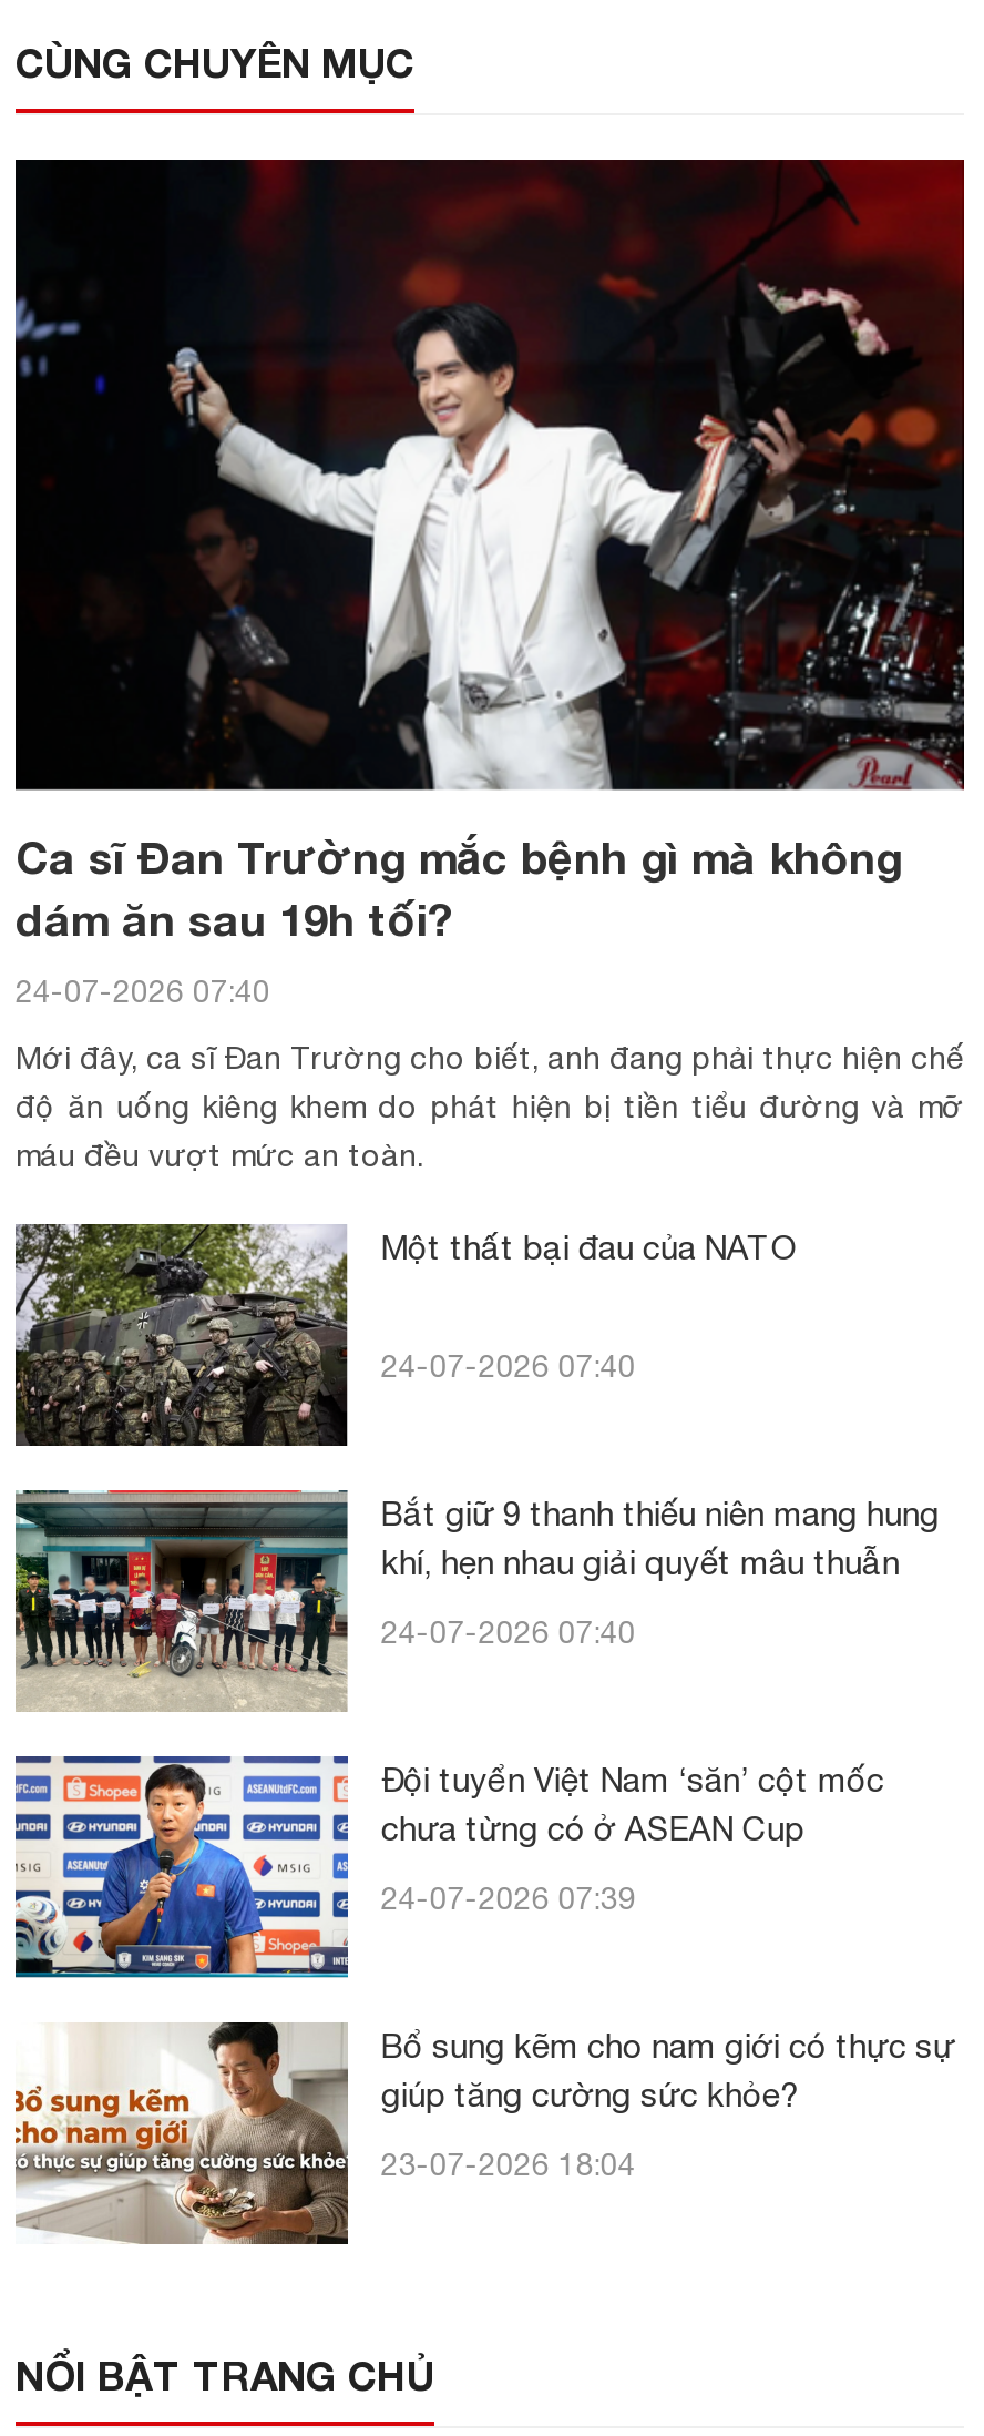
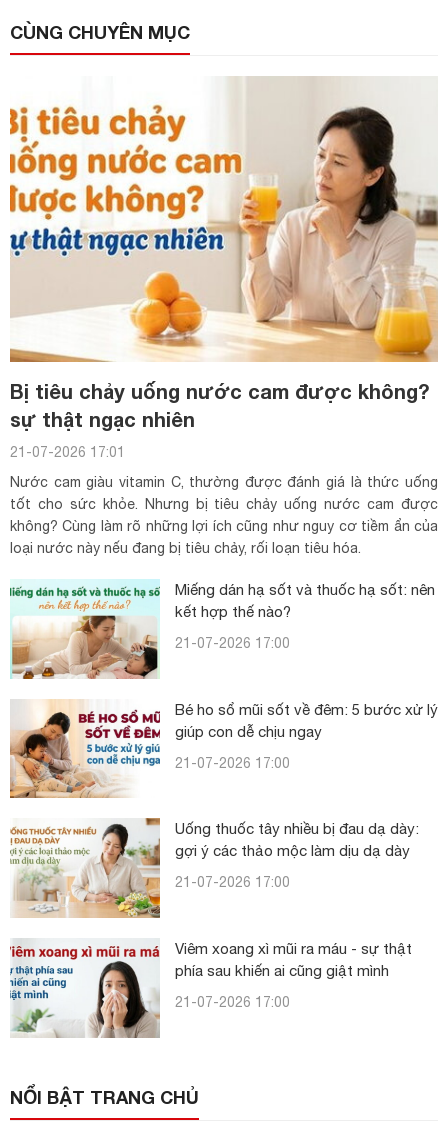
- [image]
- Ca sĩ Đan Trường mắc bệnh gì mà không
- dám ăn sau 19h tối?
+ [image]
+ Bị tiêu chảy uống nước cam được không?
+ sự thật ngạc nhiên

- 24-07-2026 07:40
+ 21-07-2026 17:01

- Mới đây, ca sĩ Đan Trường cho biết, anh đang phải thực hiện chế
- độ ăn uống kiêng khem do phát hiện bị tiền tiểu đường và mỡ
- máu đều vượt mức an toàn.
+ Nước cam giàu vitamin C, thường được đánh giá là thức uống
+ tốt cho sức khỏe. Nhưng bị tiêu chảy uống nước cam được
+ không? Cùng làm rõ những lợi ích cũng như nguy cơ tiềm ẩn của
+ loại nước này nếu đang bị tiêu chảy, rối loạn tiêu hóa.

- [image]
- Một thất bại đau của NATO
+ [image]
+ Miếng dán hạ sốt và thuốc hạ sốt: nên
+ kết hợp thế nào?

- 24-07-2026 07:40
+ 21-07-2026 17:00

- [image]
- Bắt giữ 9 thanh thiếu niên mang hung
- khí, hẹn nhau giải quyết mâu thuẫn
+ [image]
+ Bé ho sổ mũi sốt về đêm: 5 bước xử lý
+ giúp con dễ chịu ngay

- 24-07-2026 07:40
+ 21-07-2026 17:00

- [image]
- Đội tuyển Việt Nam ‘săn’ cột mốc
- chưa từng có ở ASEAN Cup
+ [image]
+ Uống thuốc tây nhiều bị đau dạ dày:
+ gợi ý các thảo mộc làm dịu dạ dày

- 24-07-2026 07:39
+ 21-07-2026 17:00

- [image]
- Bổ sung kẽm cho nam giới có thực sự
- giúp tăng cường sức khỏe?
+ [image]
+ Viêm xoang xì mũi ra máu - sự thật
+ phía sau khiến ai cũng giật mình

- 23-07-2026 18:04
+ 21-07-2026 17:00
